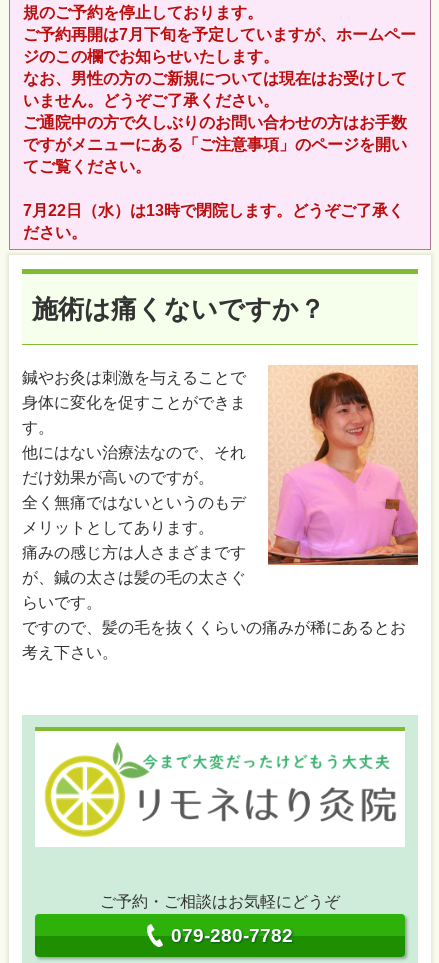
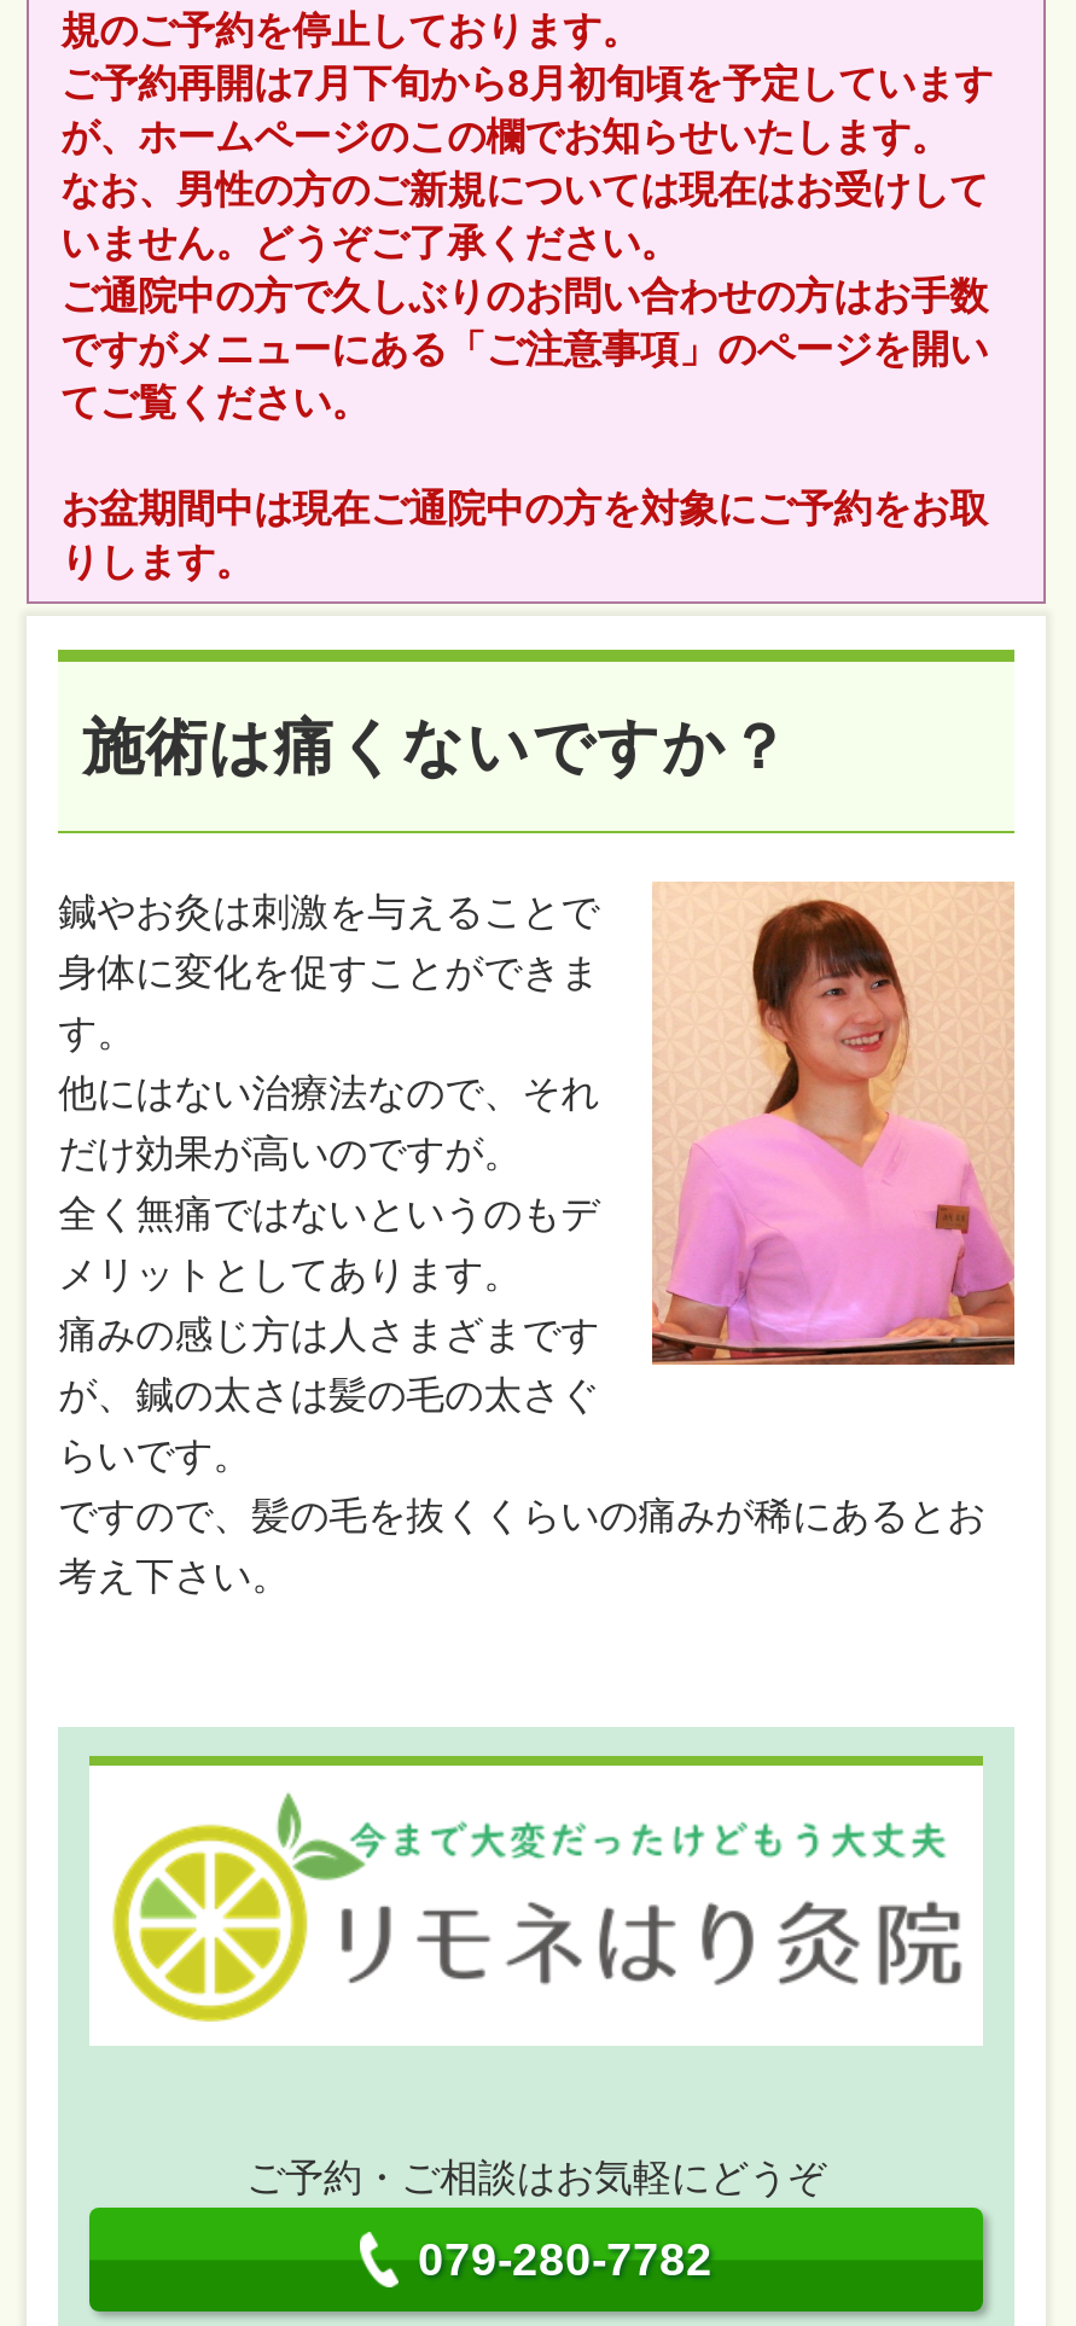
- ご予約再開は7月下旬を予定していますが、ホームペー
- ジのこの欄でお知らせいたします。
+ ご予約再開は7月下旬から8月初旬頃を予定しています
+ が、ホームページのこの欄でお知らせいたします。

- 7月22日（水）は13時で閉院します。どうぞご了承く
- ださい。
+ お盆期間中は現在ご通院中の方を対象にご予約をお取
+ りします。
